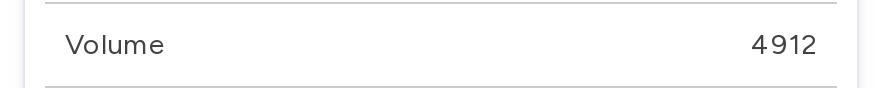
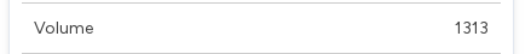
- 4912
+ 1313
